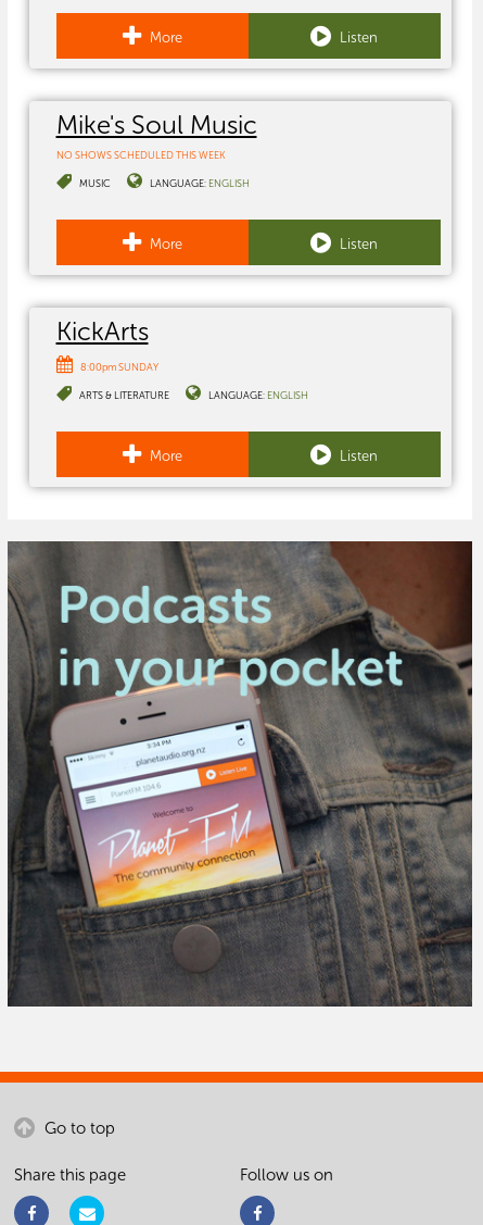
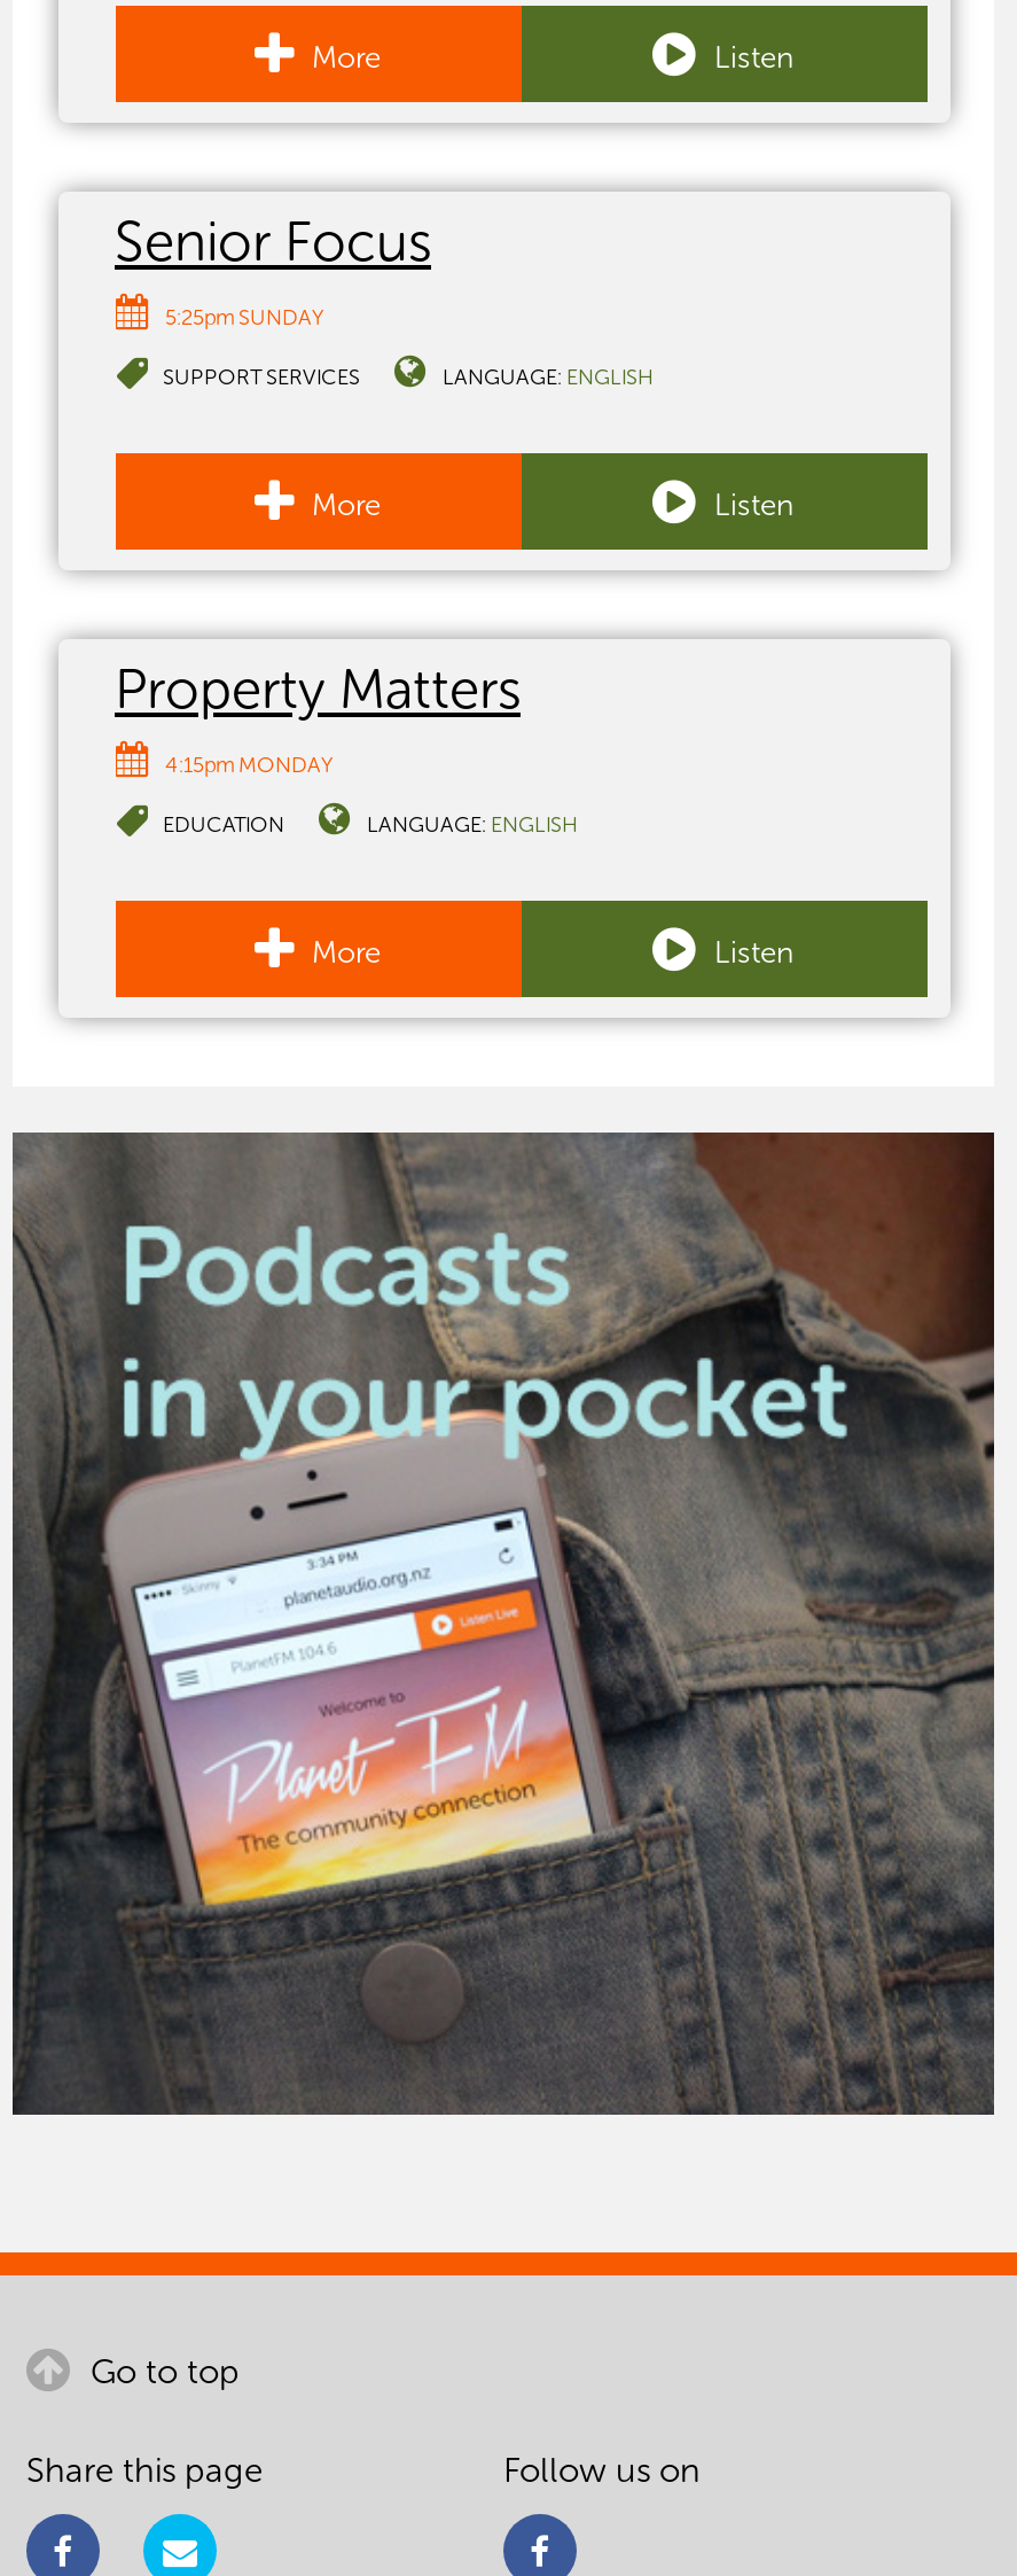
- Mike's Soul Music
- NO SHOWS SCHEDULED THIS WEEK
+ Senior Focus
+ 5:25pm SUNDAY

- MUSIC
+ SUPPORT SERVICES

- KickArts
- 8:00pm SUNDAY
+ Property Matters
+ 4:15pm MONDAY

- ARTS & LITERATURE
+ EDUCATION
